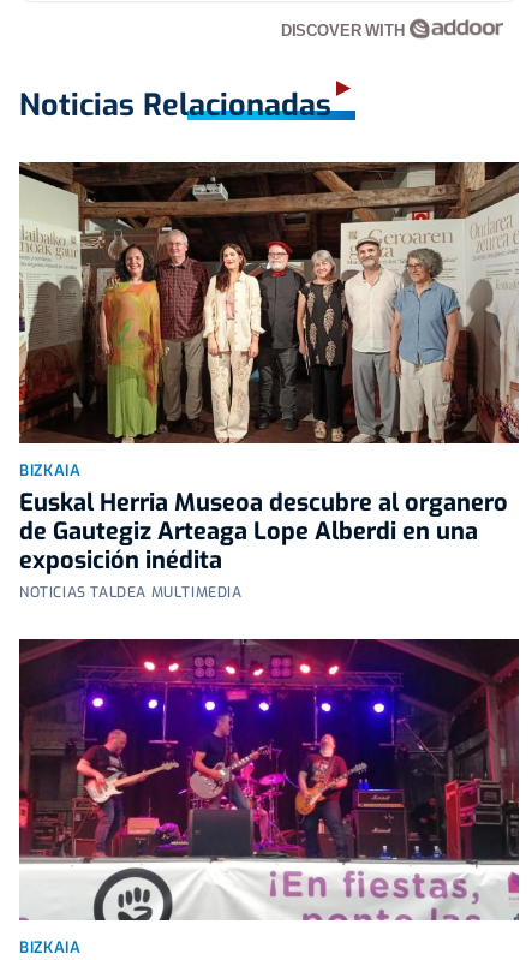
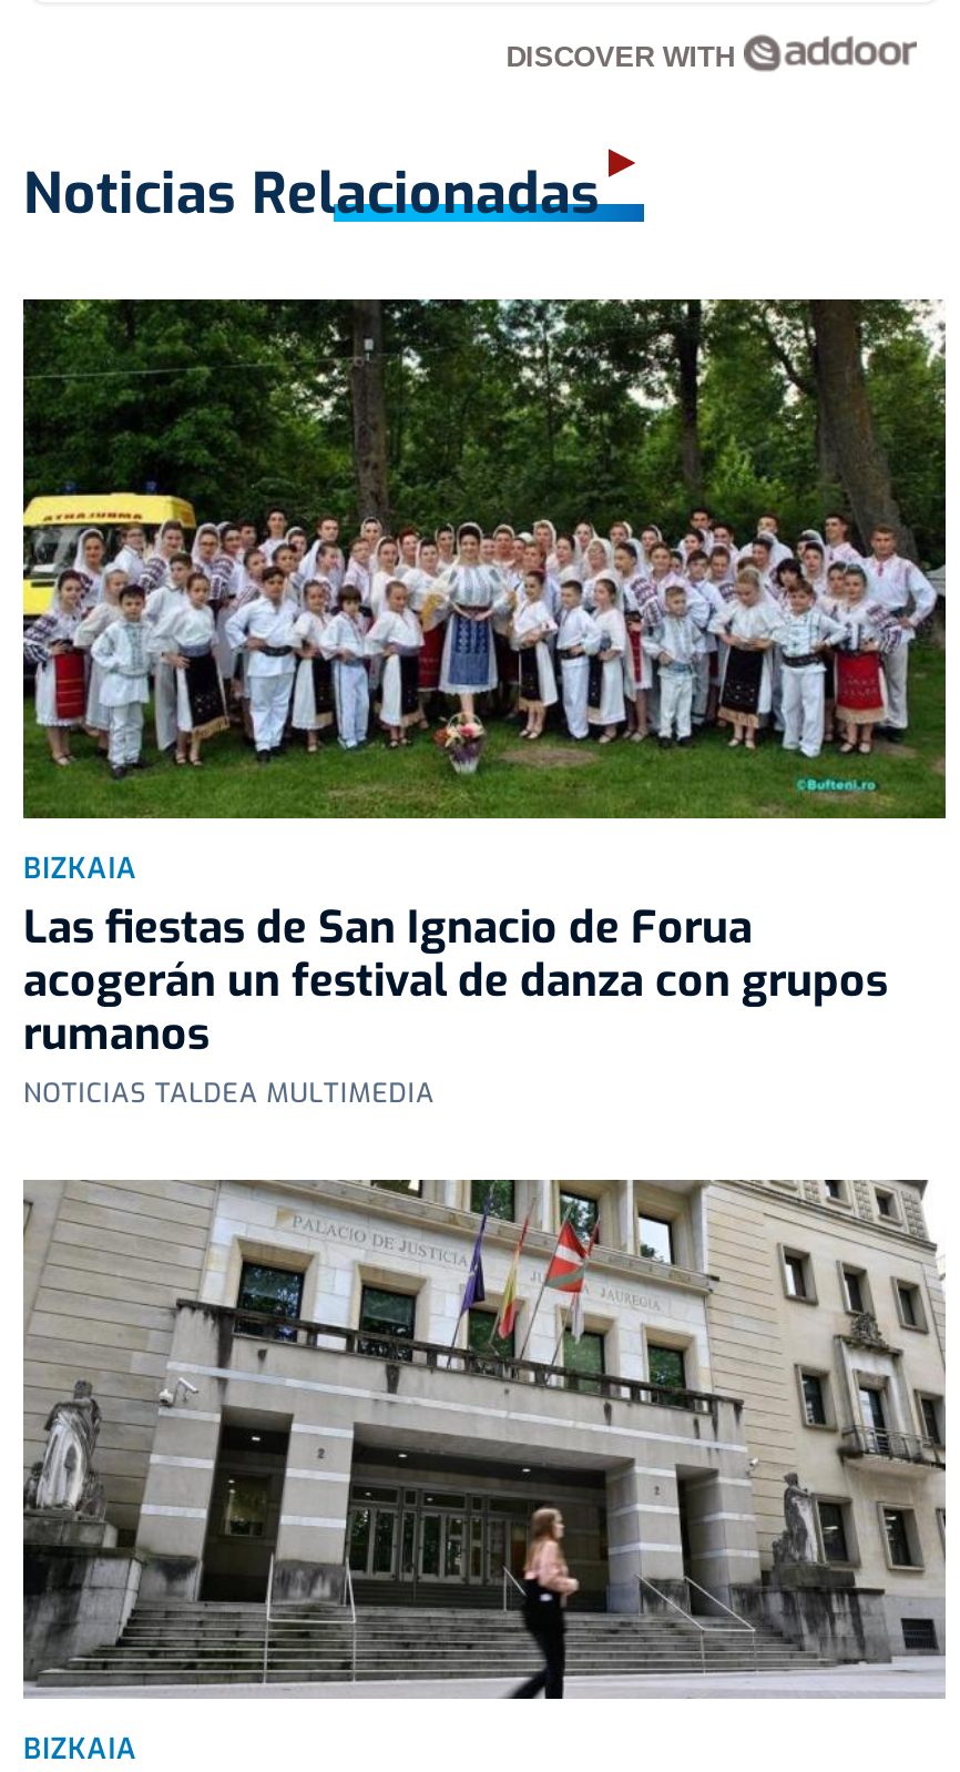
- [image]
- Euskal Herria Museoa descubre al organero
- de Gautegiz Arteaga Lope Alberdi en una
- exposición inédita
+ [image]
+ Las fiestas de San Ignacio de Forua
+ acogerán un festival de danza con grupos
+ rumanos

- [image]
+ [image]
